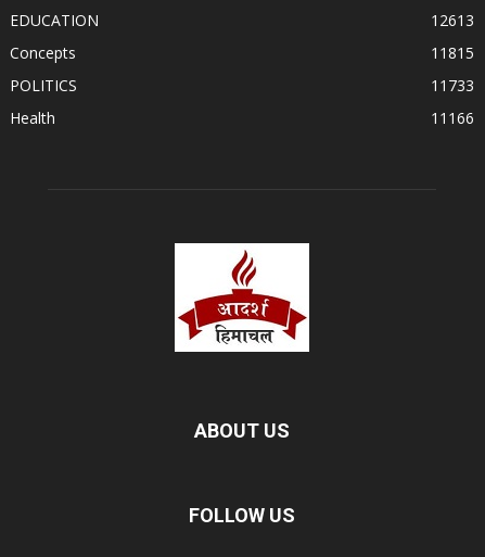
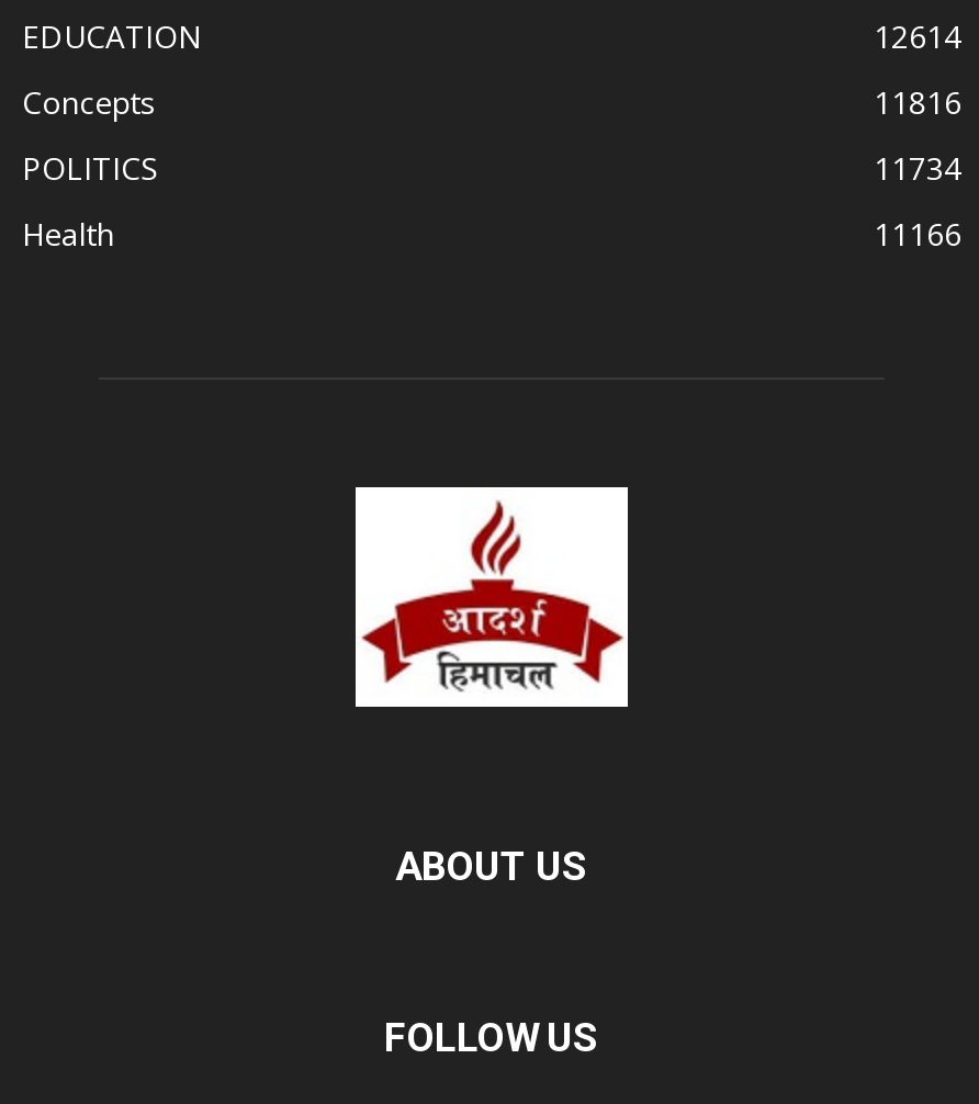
- 12613
+ 12614

- 11815
+ 11816

- 11733
+ 11734
